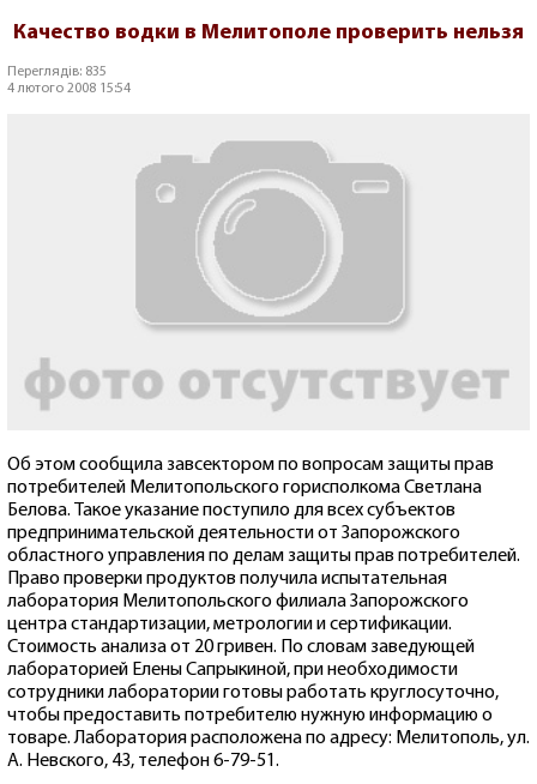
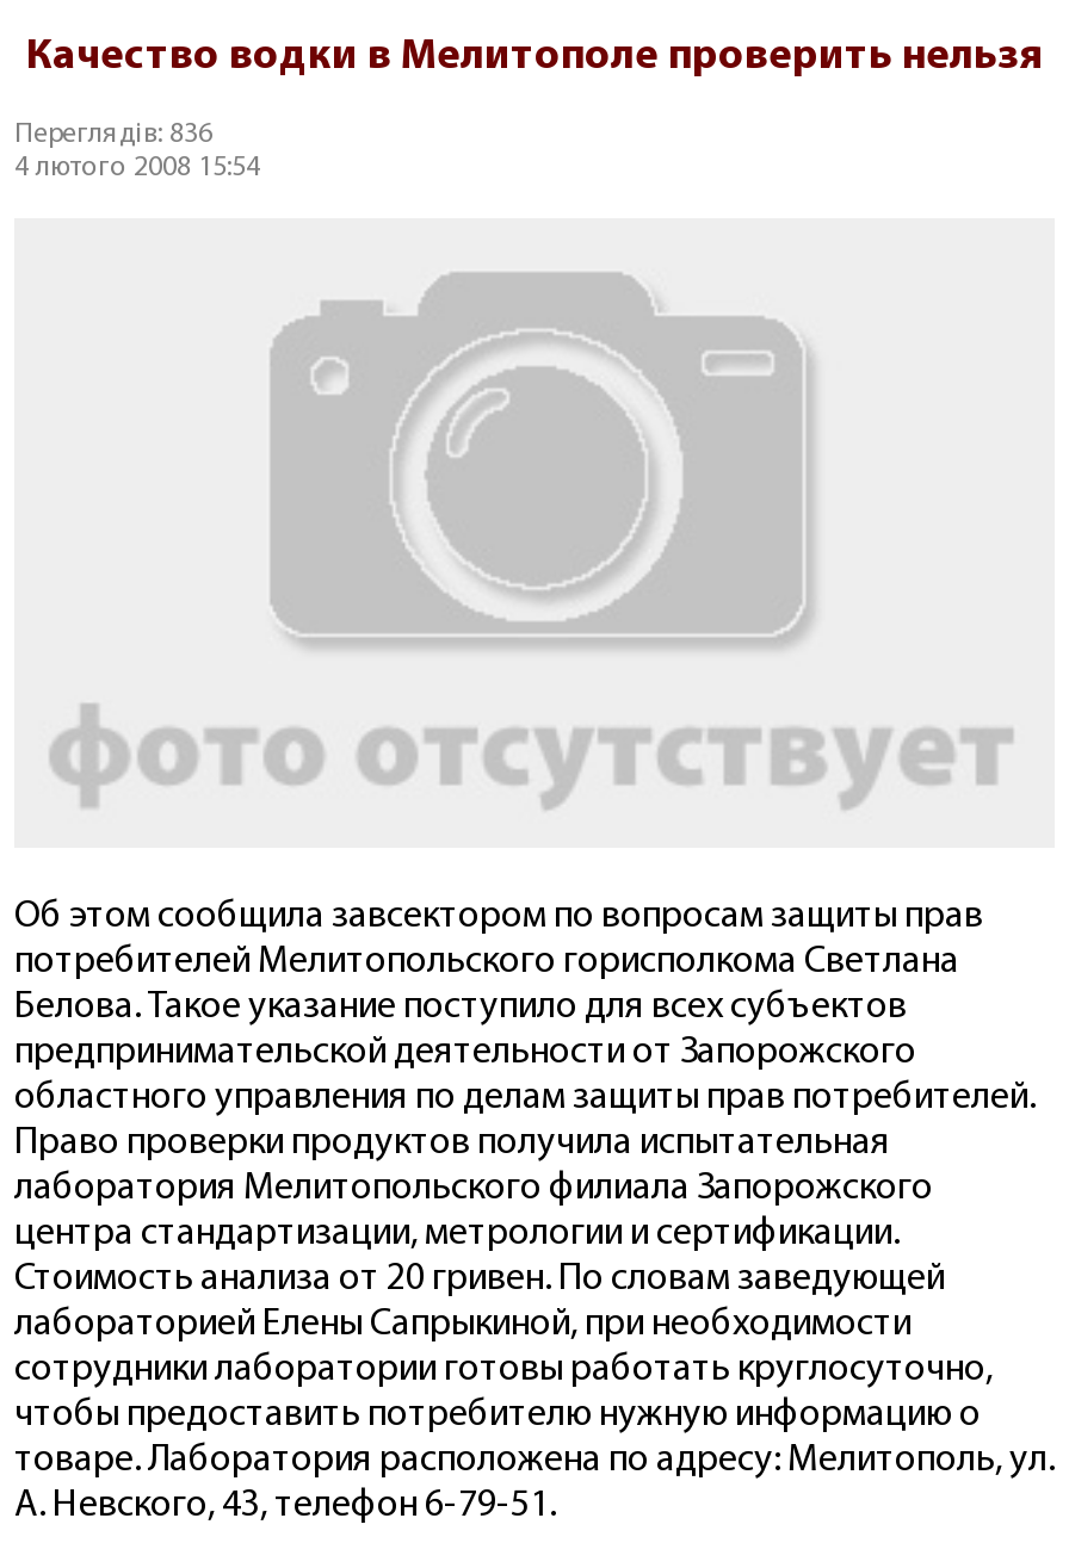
- Переглядів: 835
+ Переглядів: 836
